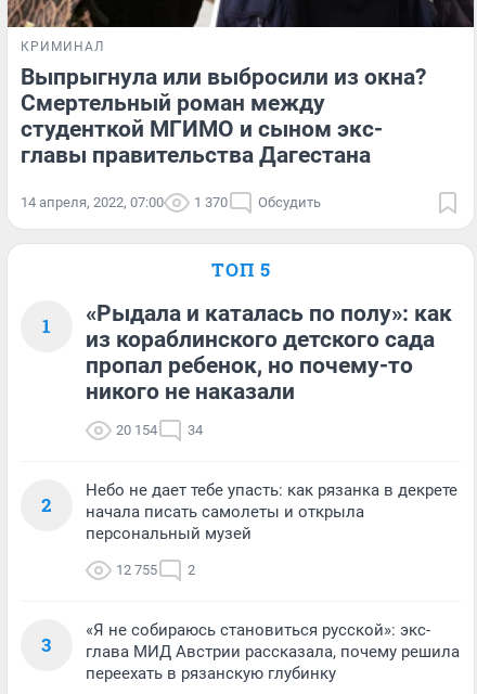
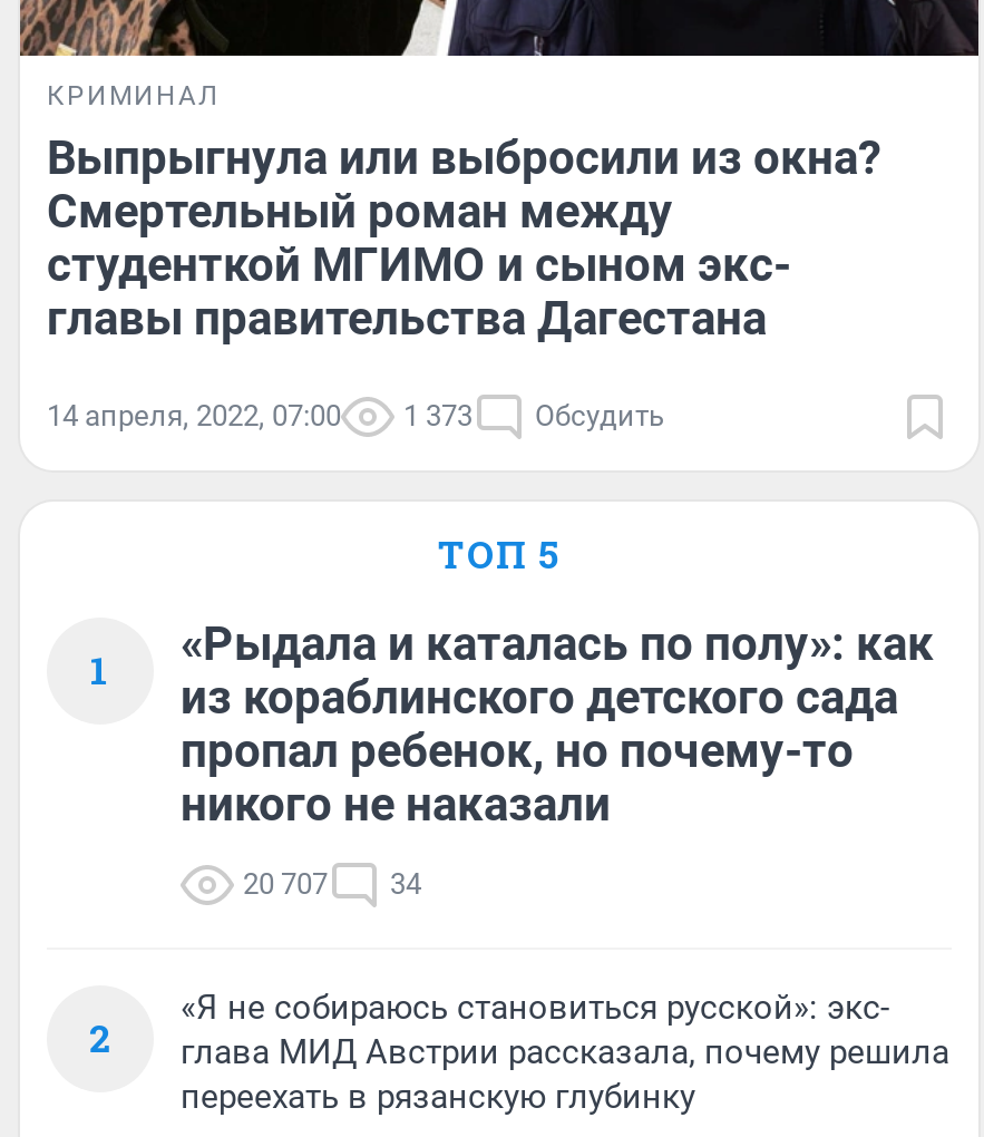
- 14 апреля, 2022, 07:00 1 370 Обсудить
+ 14 апреля, 2022, 07:00 1 373 Обсудить

- 20 154 34
+ 20 707 34

- Небо не дает тебе упасть: как рязанка в декрете
- начала писать самолеты и открыла
- персональный музей
- 12 755
- 2
- 3
